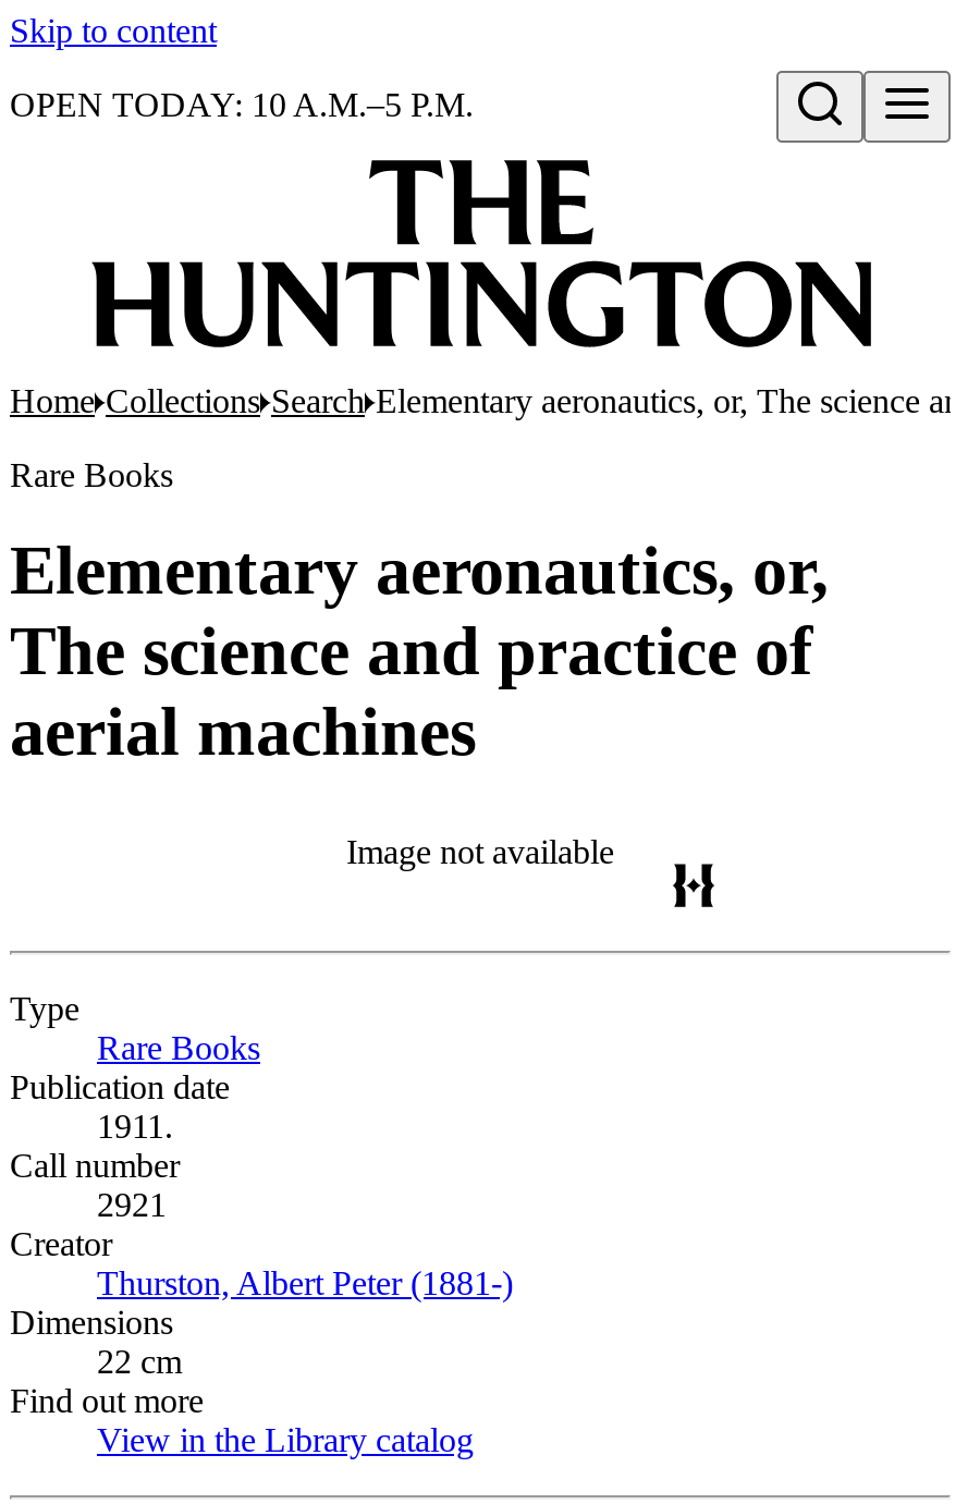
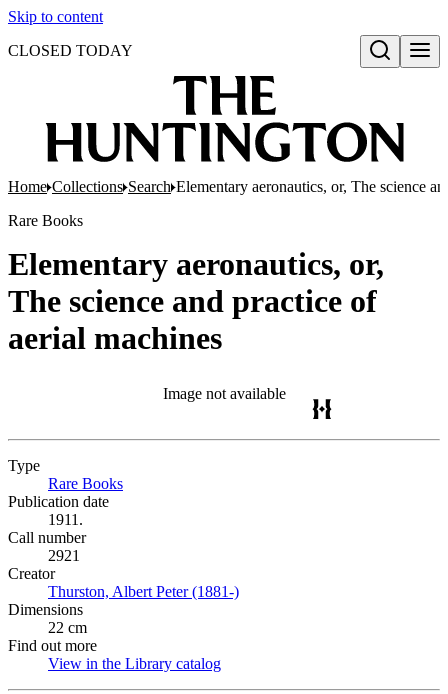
- OPEN TODAY: 10 A.M.–5 P.M.
+ CLOSED TODAY
